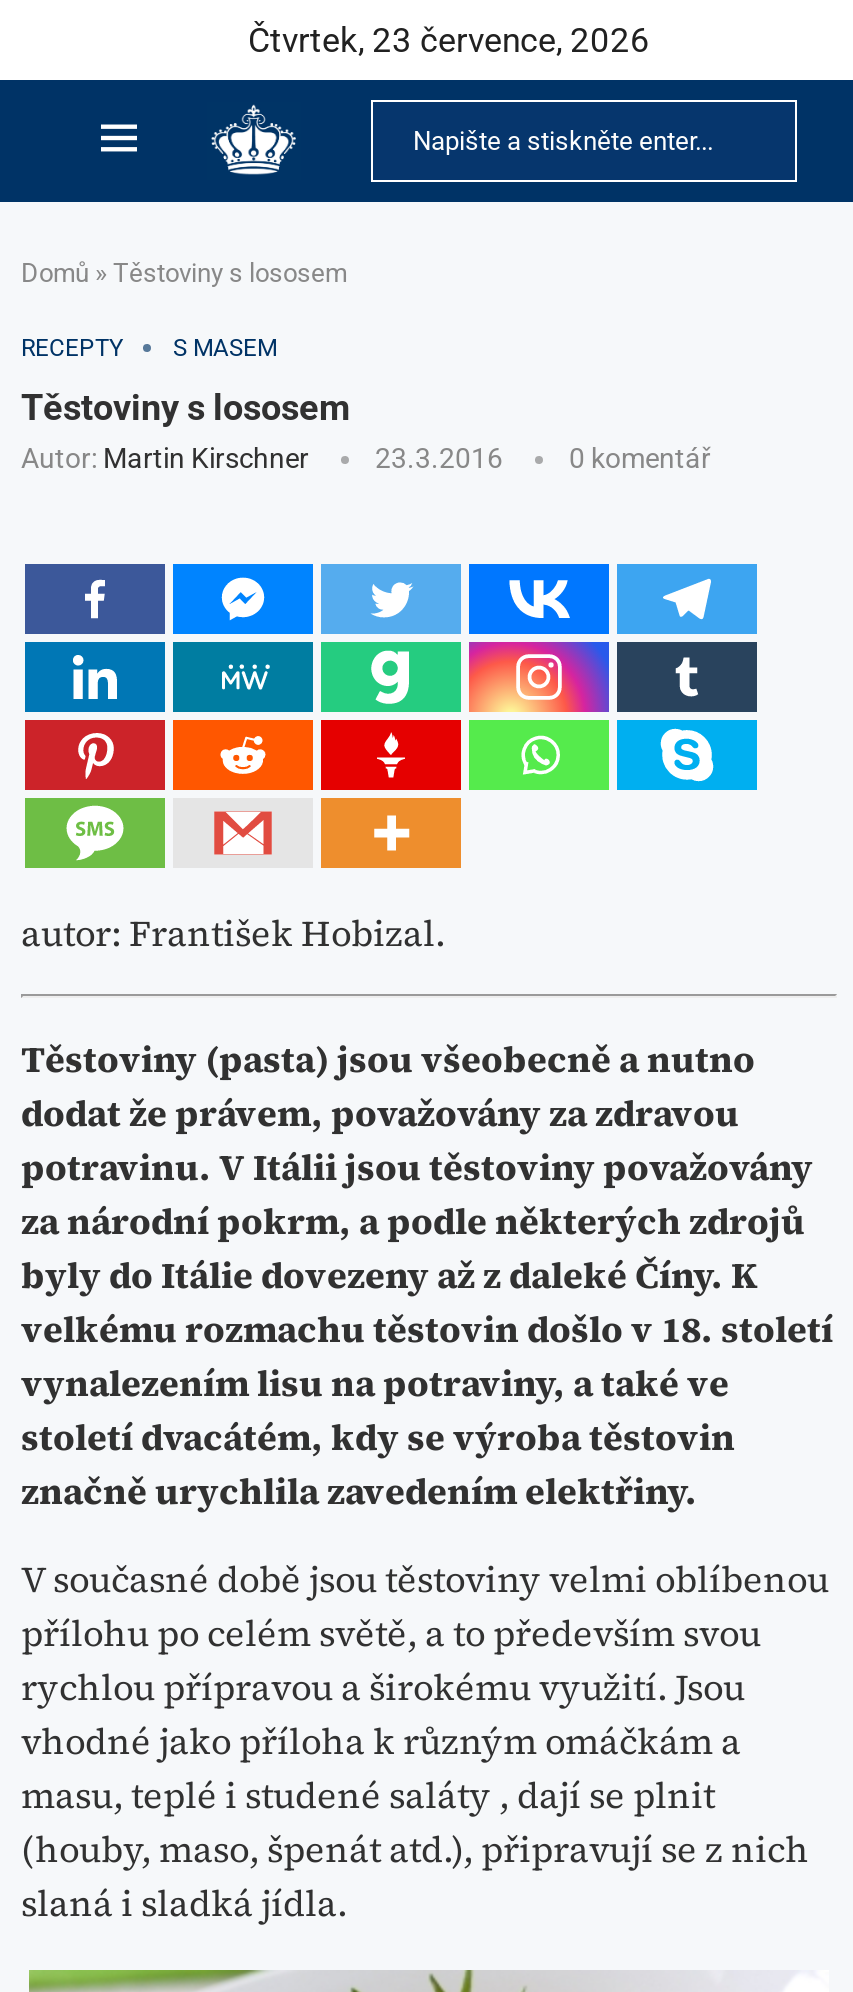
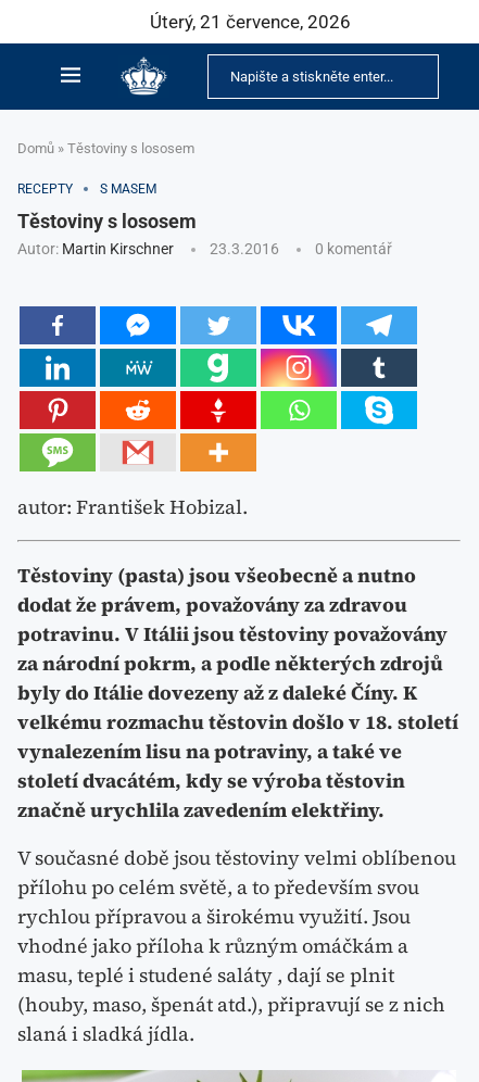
- Čtvrtek, 23 července, 2026
+ Úterý, 21 července, 2026
